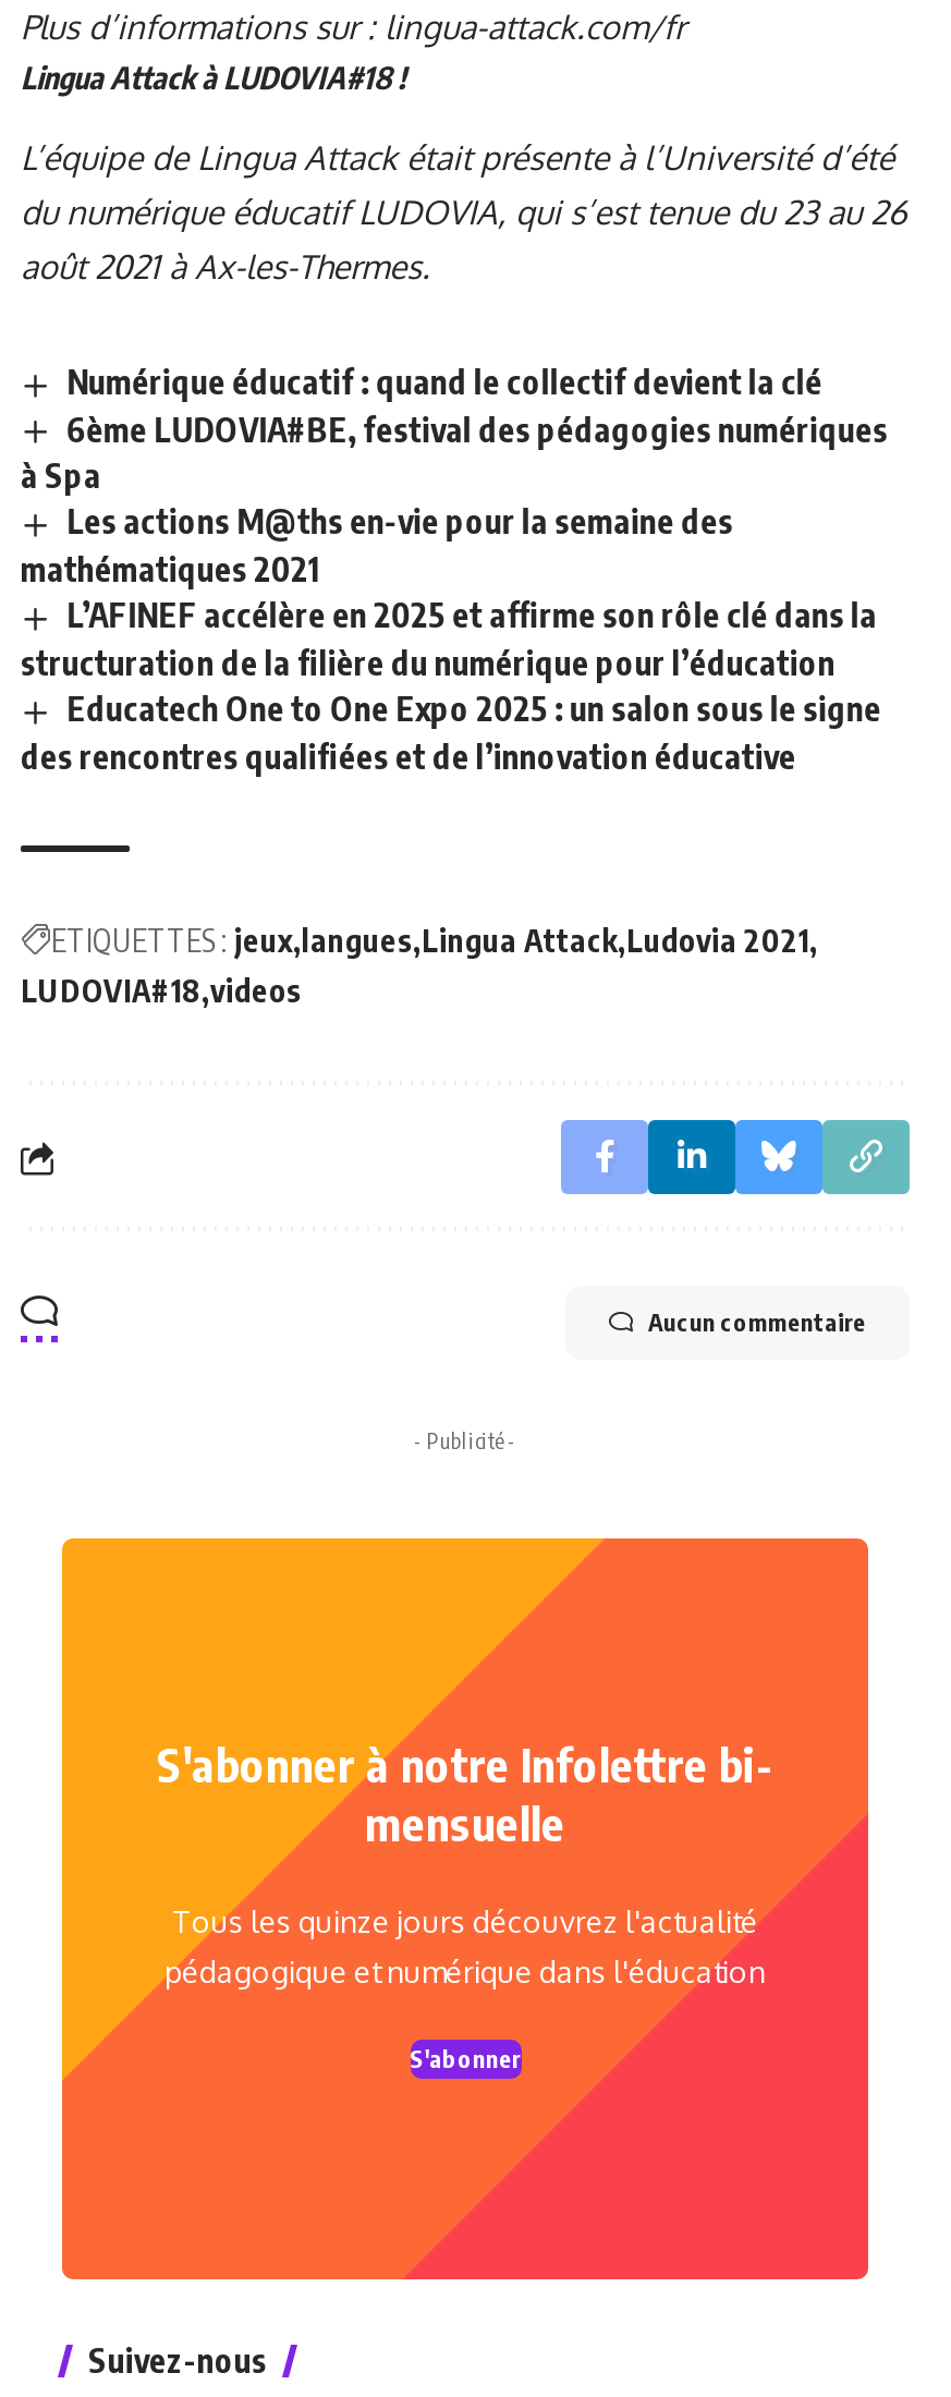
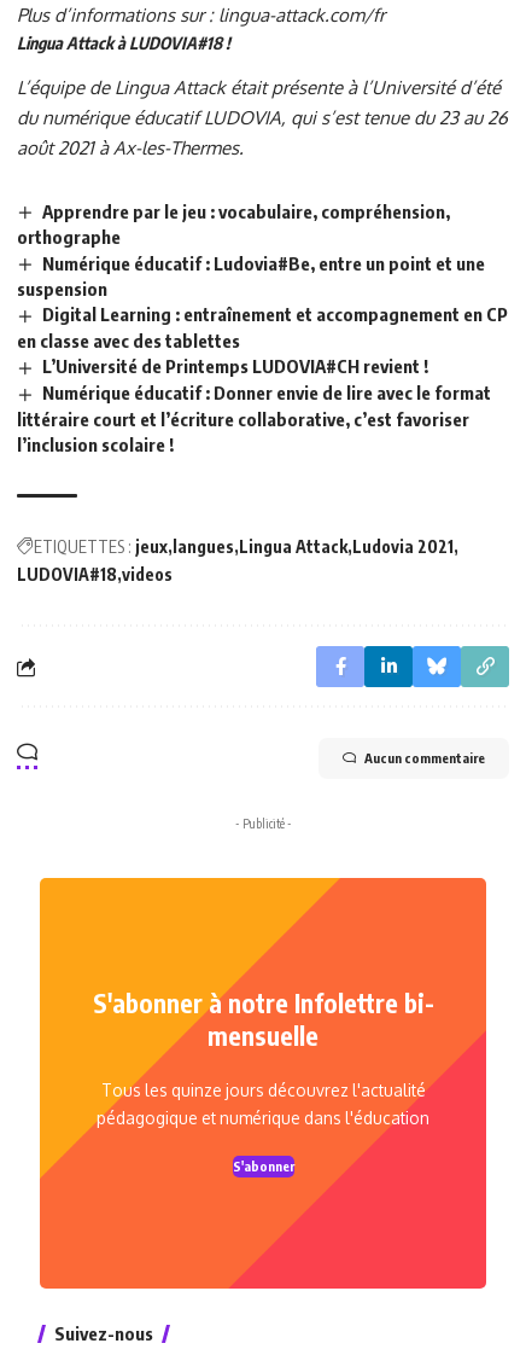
- Numérique éducatif : quand le collectif devient la clé
- 6ème LUDOVIA#BE, festival des pédagogies numériques
- à Spa
- Les actions M@ths en-vie pour la semaine des
- mathématiques 2021
- L’AFINEF accélère en 2025 et affirme son rôle clé dans la
- structuration de la filière du numérique pour l’éducation
- Educatech One to One Expo 2025 : un salon sous le signe
- des rencontres qualifiées et de l’innovation éducative
+ Apprendre par le jeu : vocabulaire, compréhension,
+ orthographe
+ Numérique éducatif : Ludovia#Be, entre un point et une
+ suspension
+ Digital Learning : entraînement et accompagnement en CP
+ en classe avec des tablettes
+ L’Université de Printemps LUDOVIA#CH revient !
+ Numérique éducatif : Donner envie de lire avec le format
+ littéraire court et l’écriture collaborative, c’est favoriser
+ l’inclusion scolaire !
